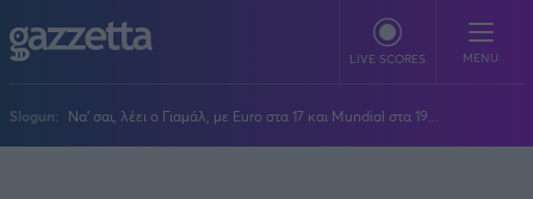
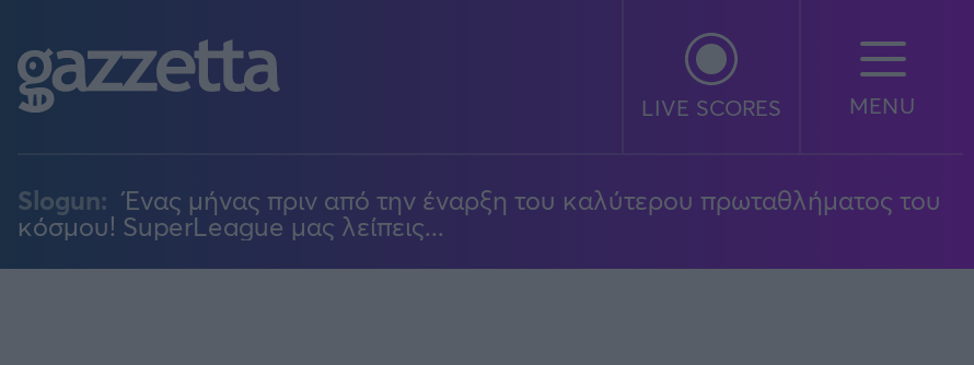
- Slogun: Να' σαι, λέει ο Γιαμάλ, με Euro στα 17 και Mundial στα 19...
+ Slogun: Ένας μήνας πριν από την έναρξη του καλύτερου πρωταθλήματος του
+ κόσμου! SuperLeague μας λείπεις...
